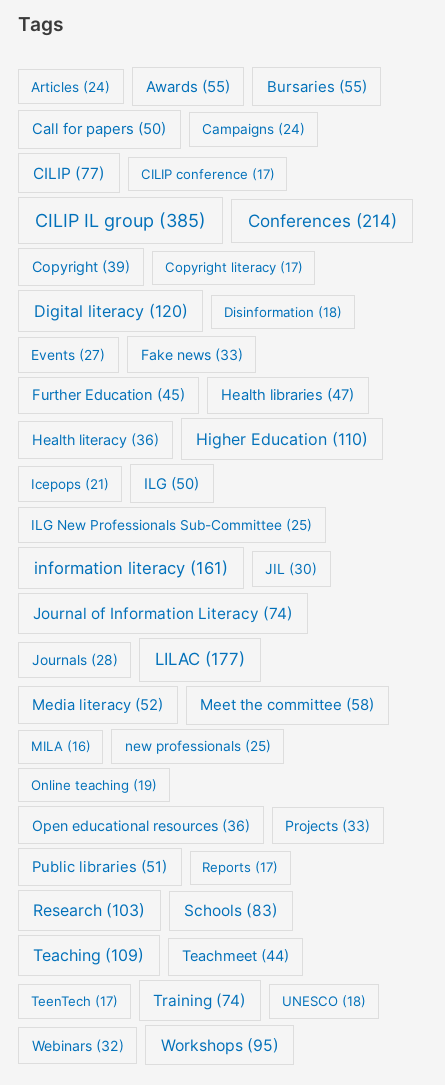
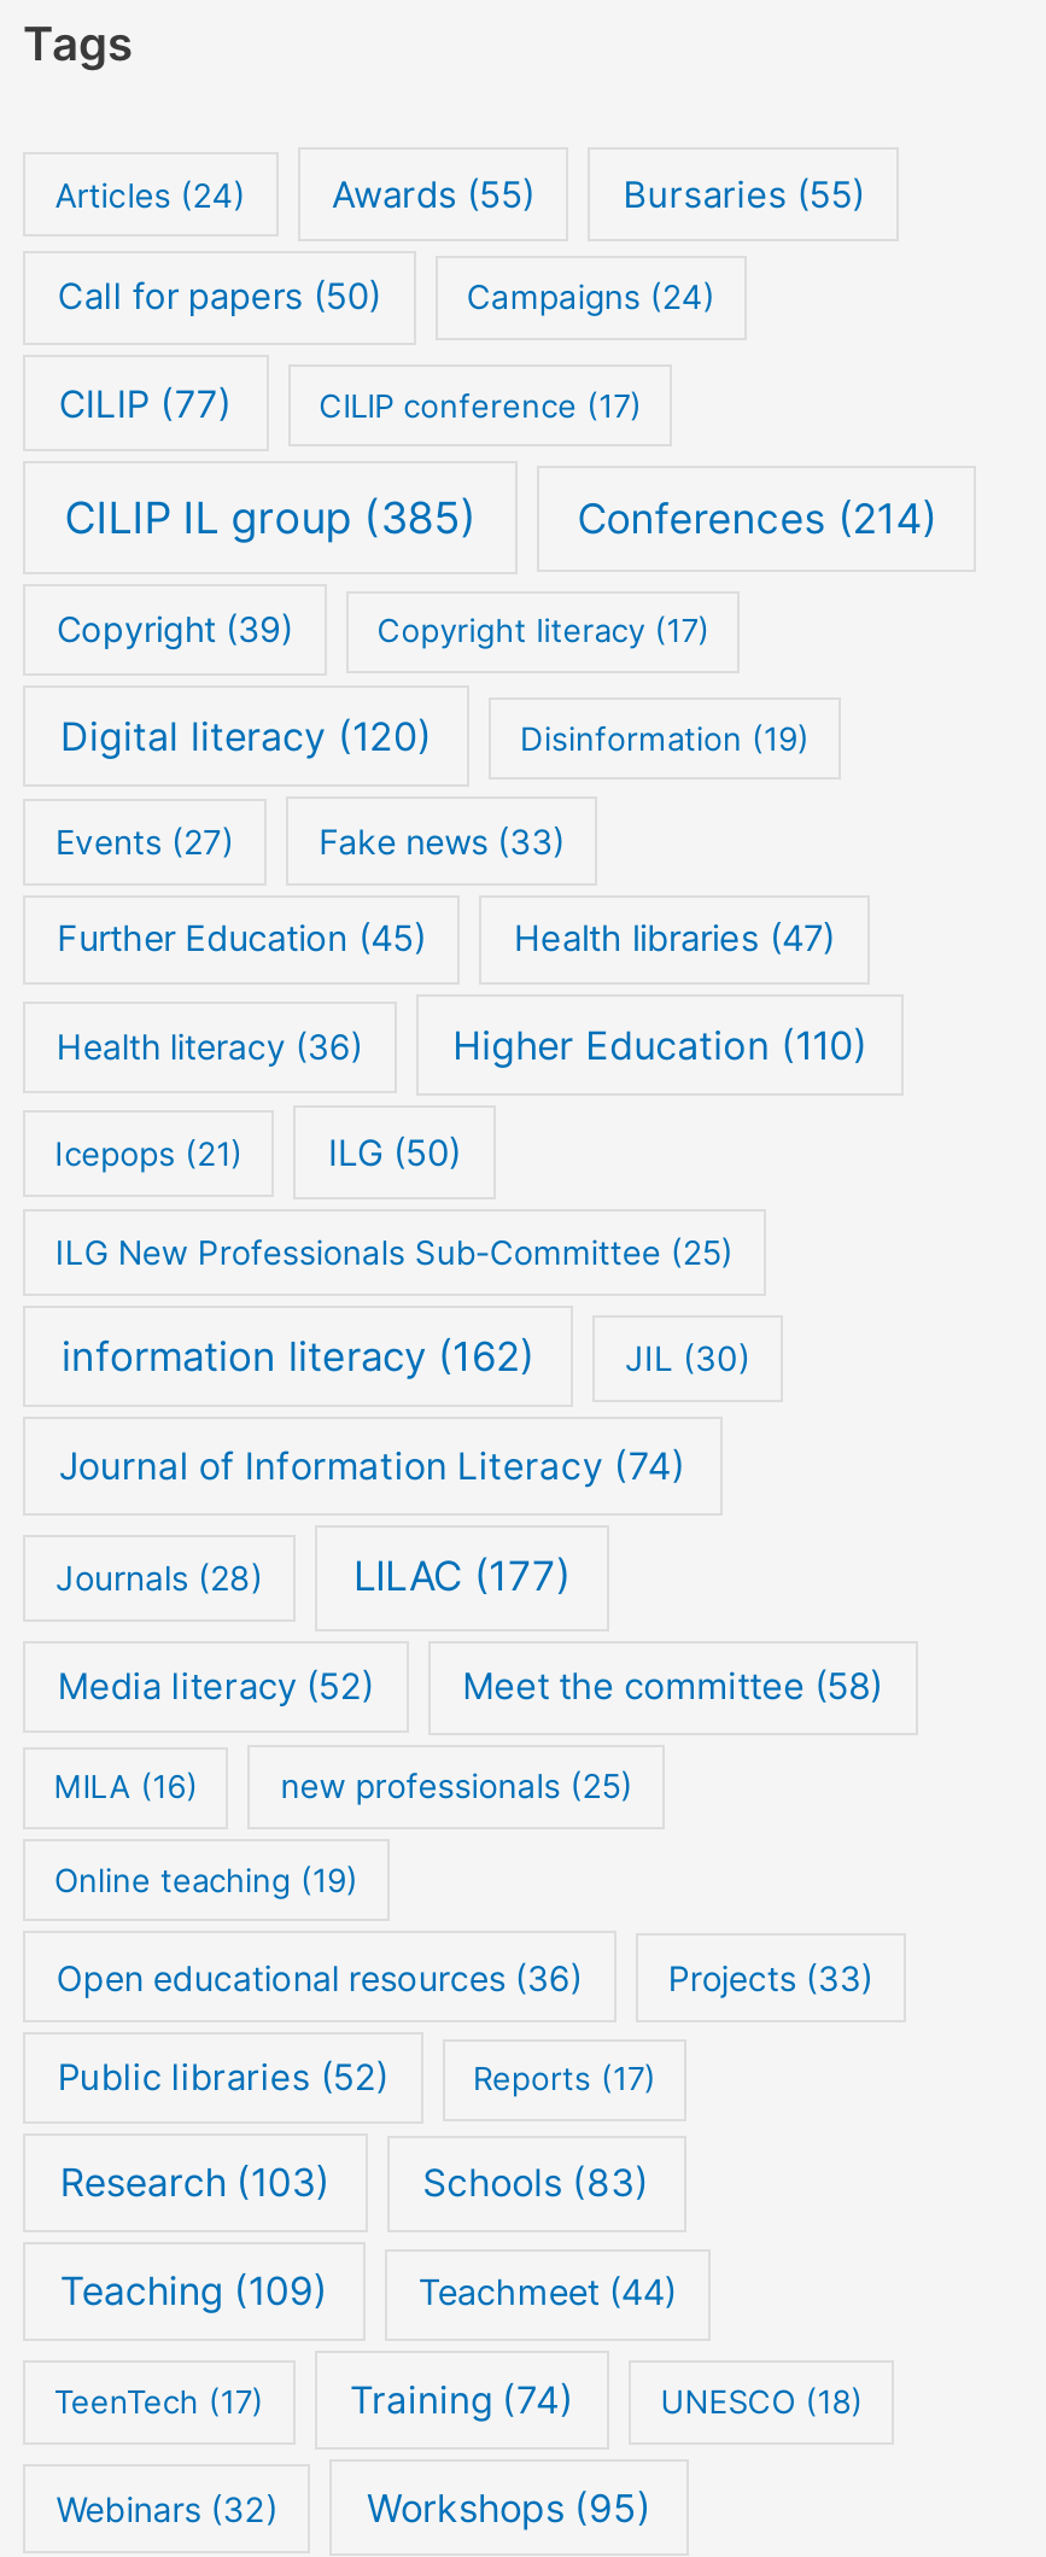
- Disinformation (18)
+ Disinformation (19)

- information literacy (161)
+ information literacy (162)

- Public libraries (51)
+ Public libraries (52)
